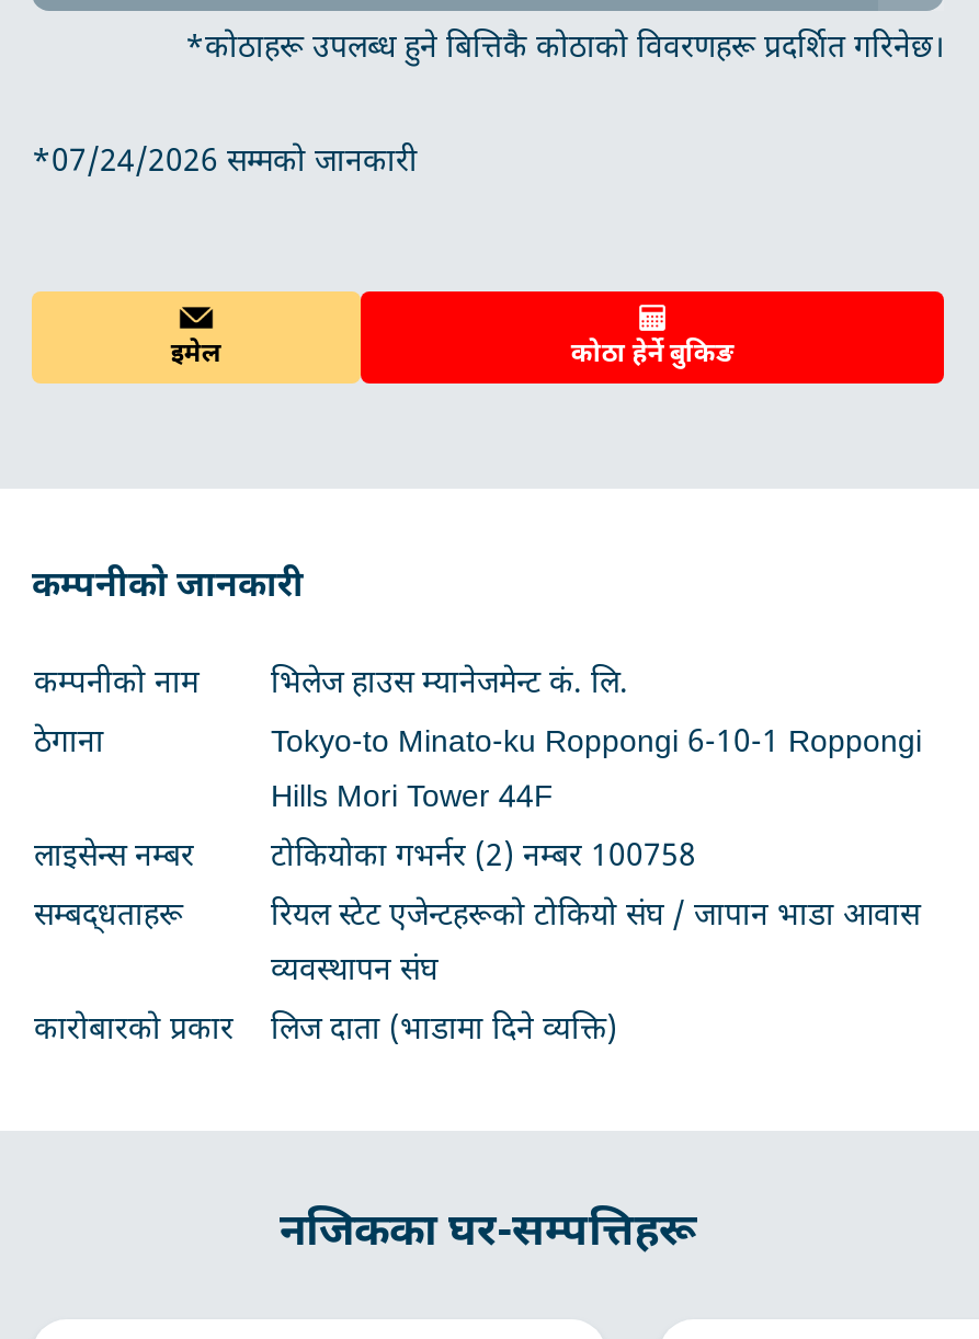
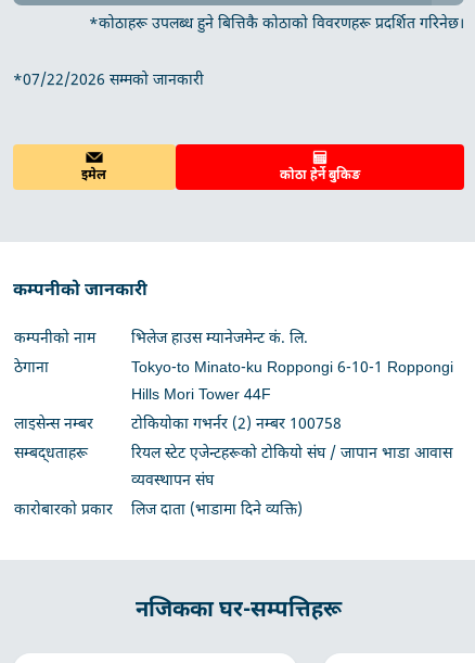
- *07/24/2026 सम्मको जानकारी
+ *07/22/2026 सम्मको जानकारी
